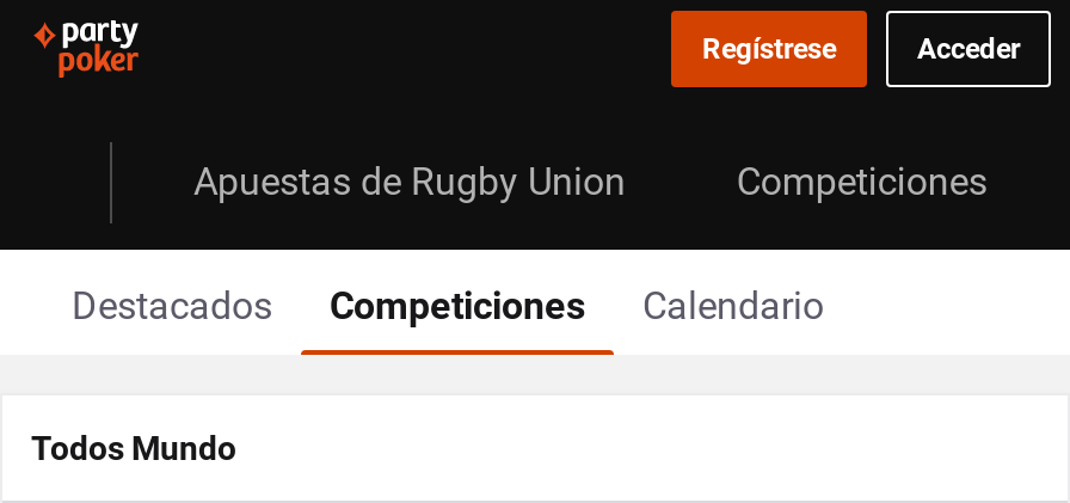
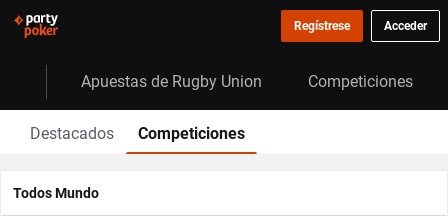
- Calendario
